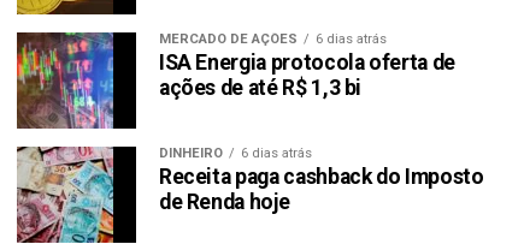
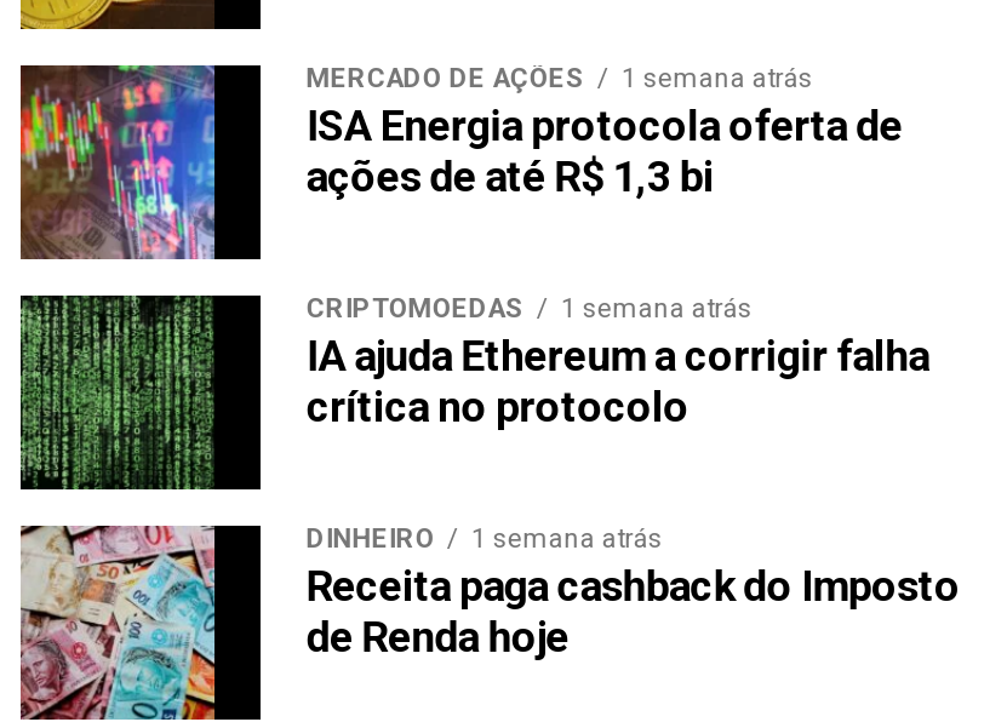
- MERCADO DE AÇÕES 6 dias atrás
+ MERCADO DE AÇÕES 1 semana atrás

+ [image]
+ CRIPTOMOEDAS
+ 1 semana atrás
+ IA ajuda Ethereum a corrigir falha
+ crítica no protocolo

- DINHEIRO 6 dias atrás
+ DINHEIRO 1 semana atrás
